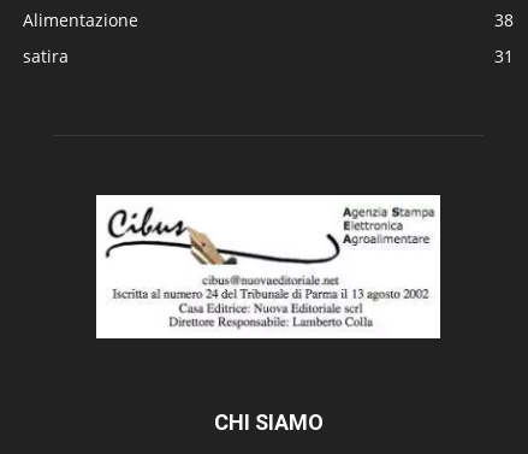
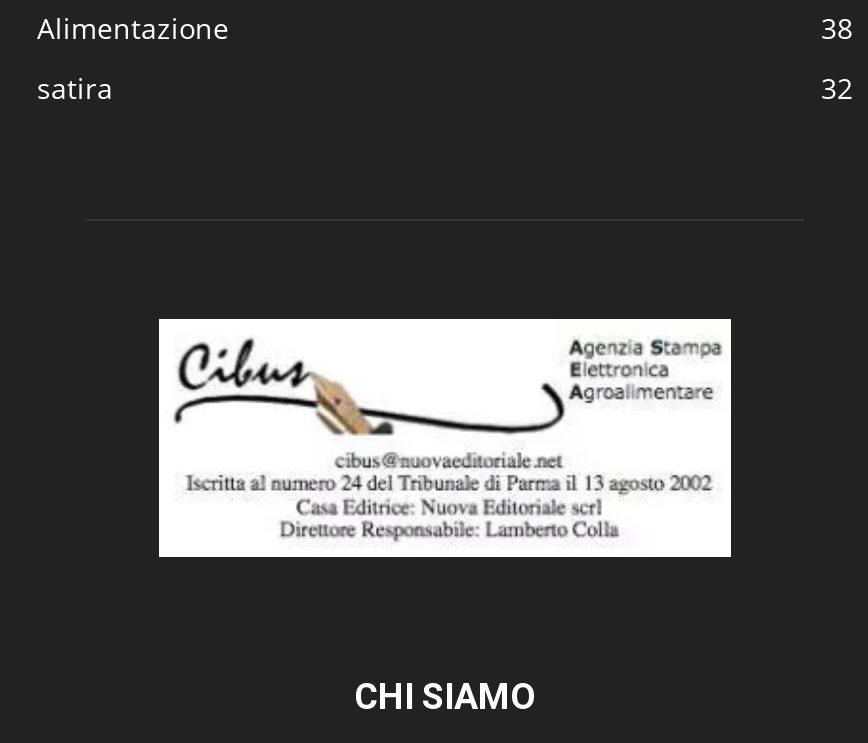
- 31
+ 32
